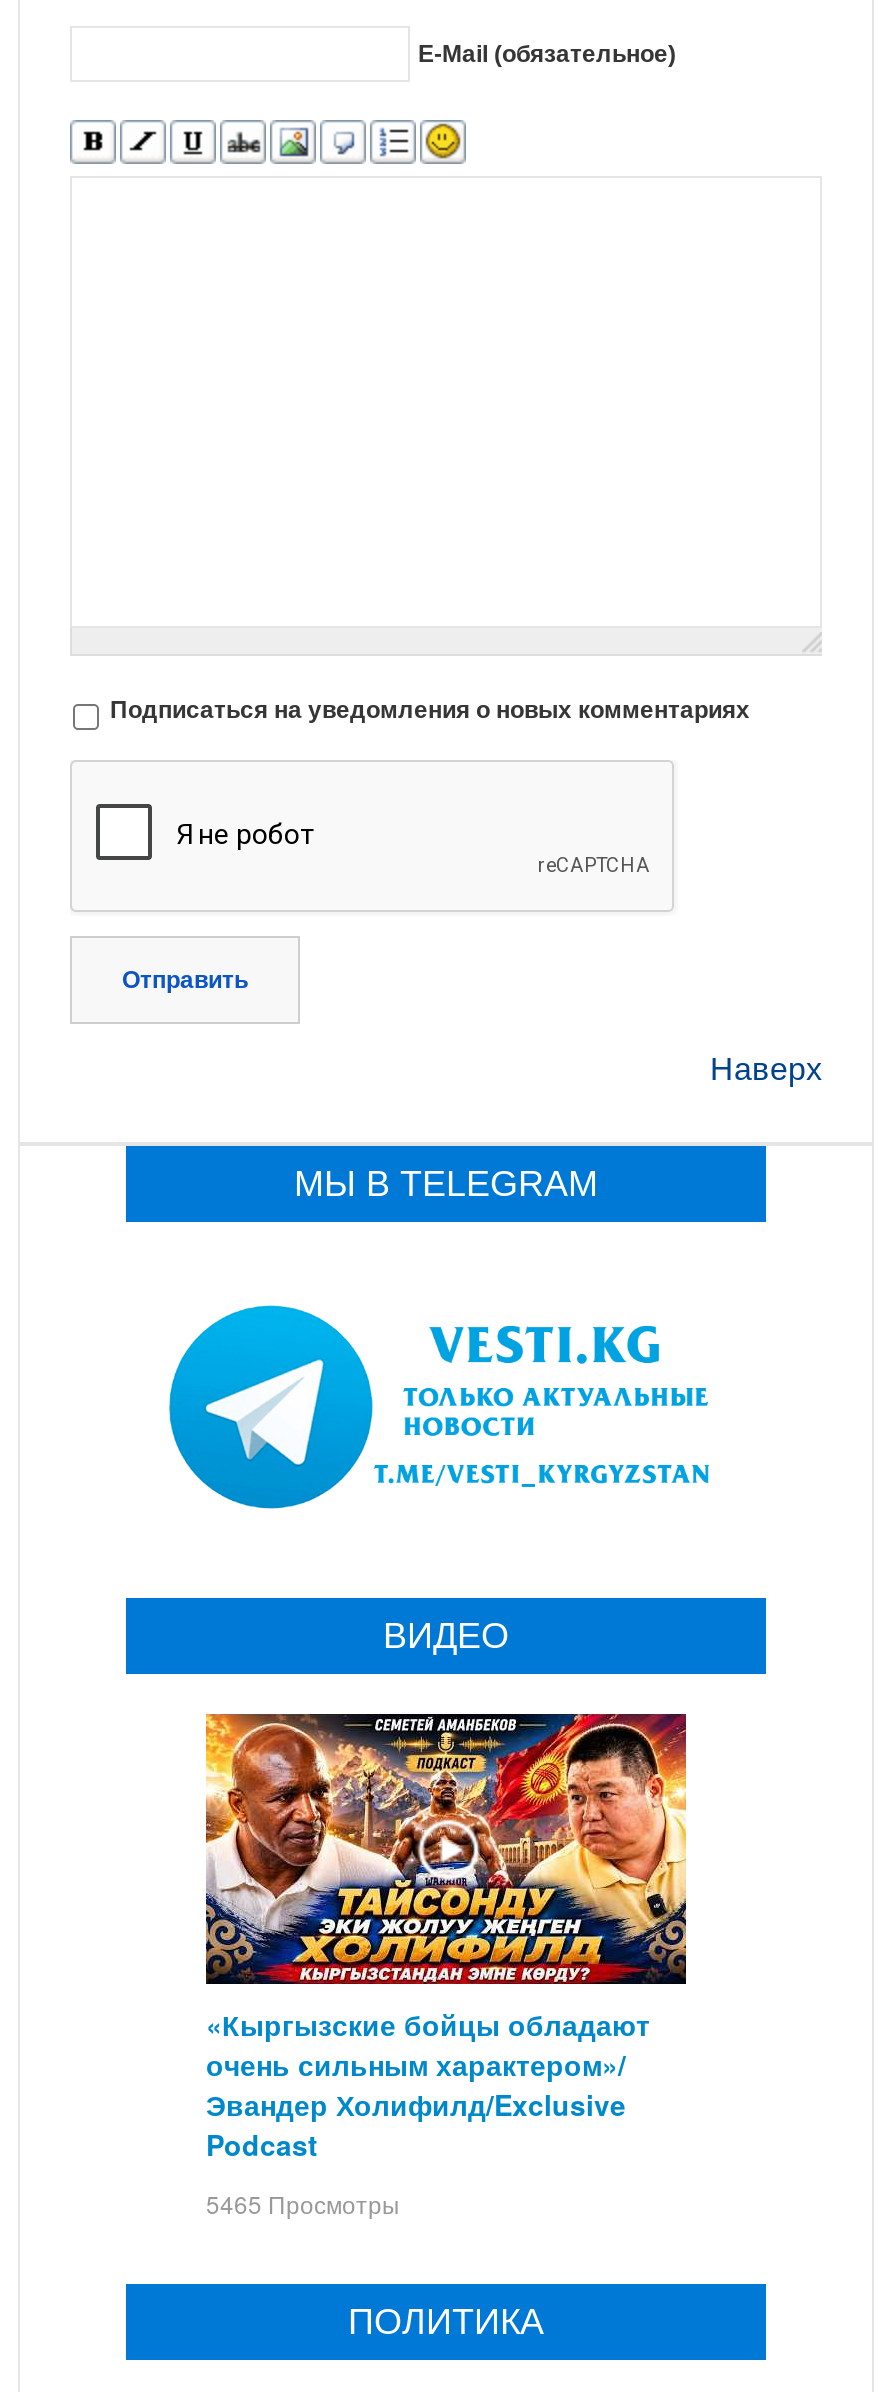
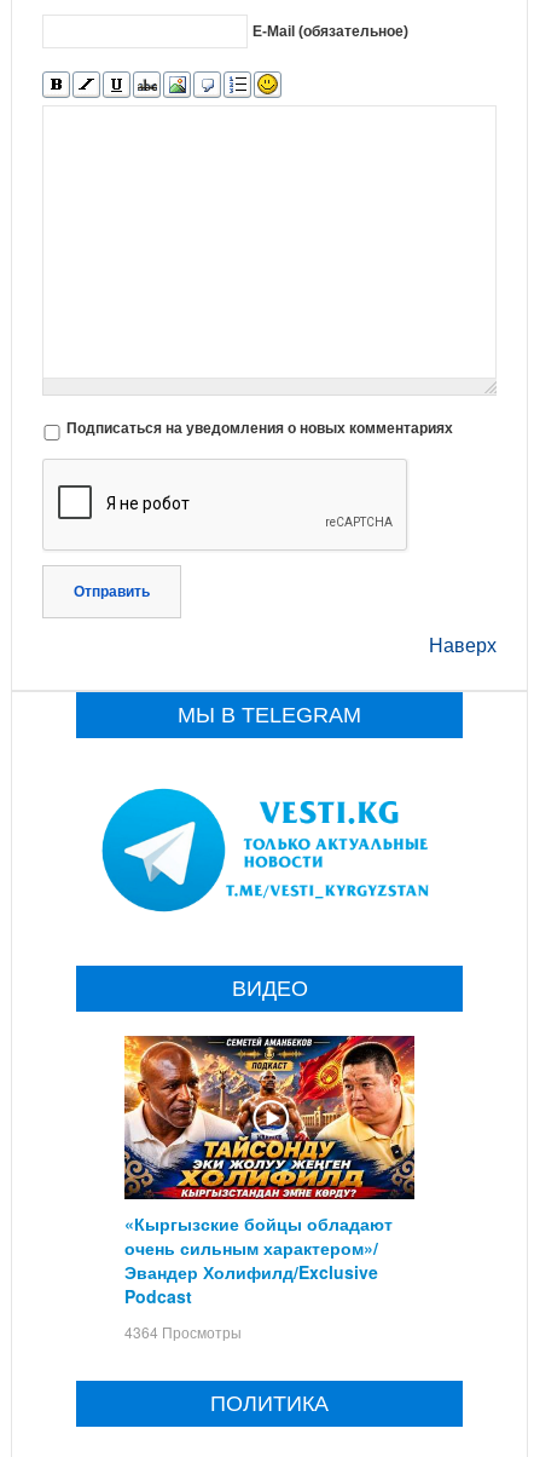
- 5465 Просмотры
+ 4364 Просмотры
